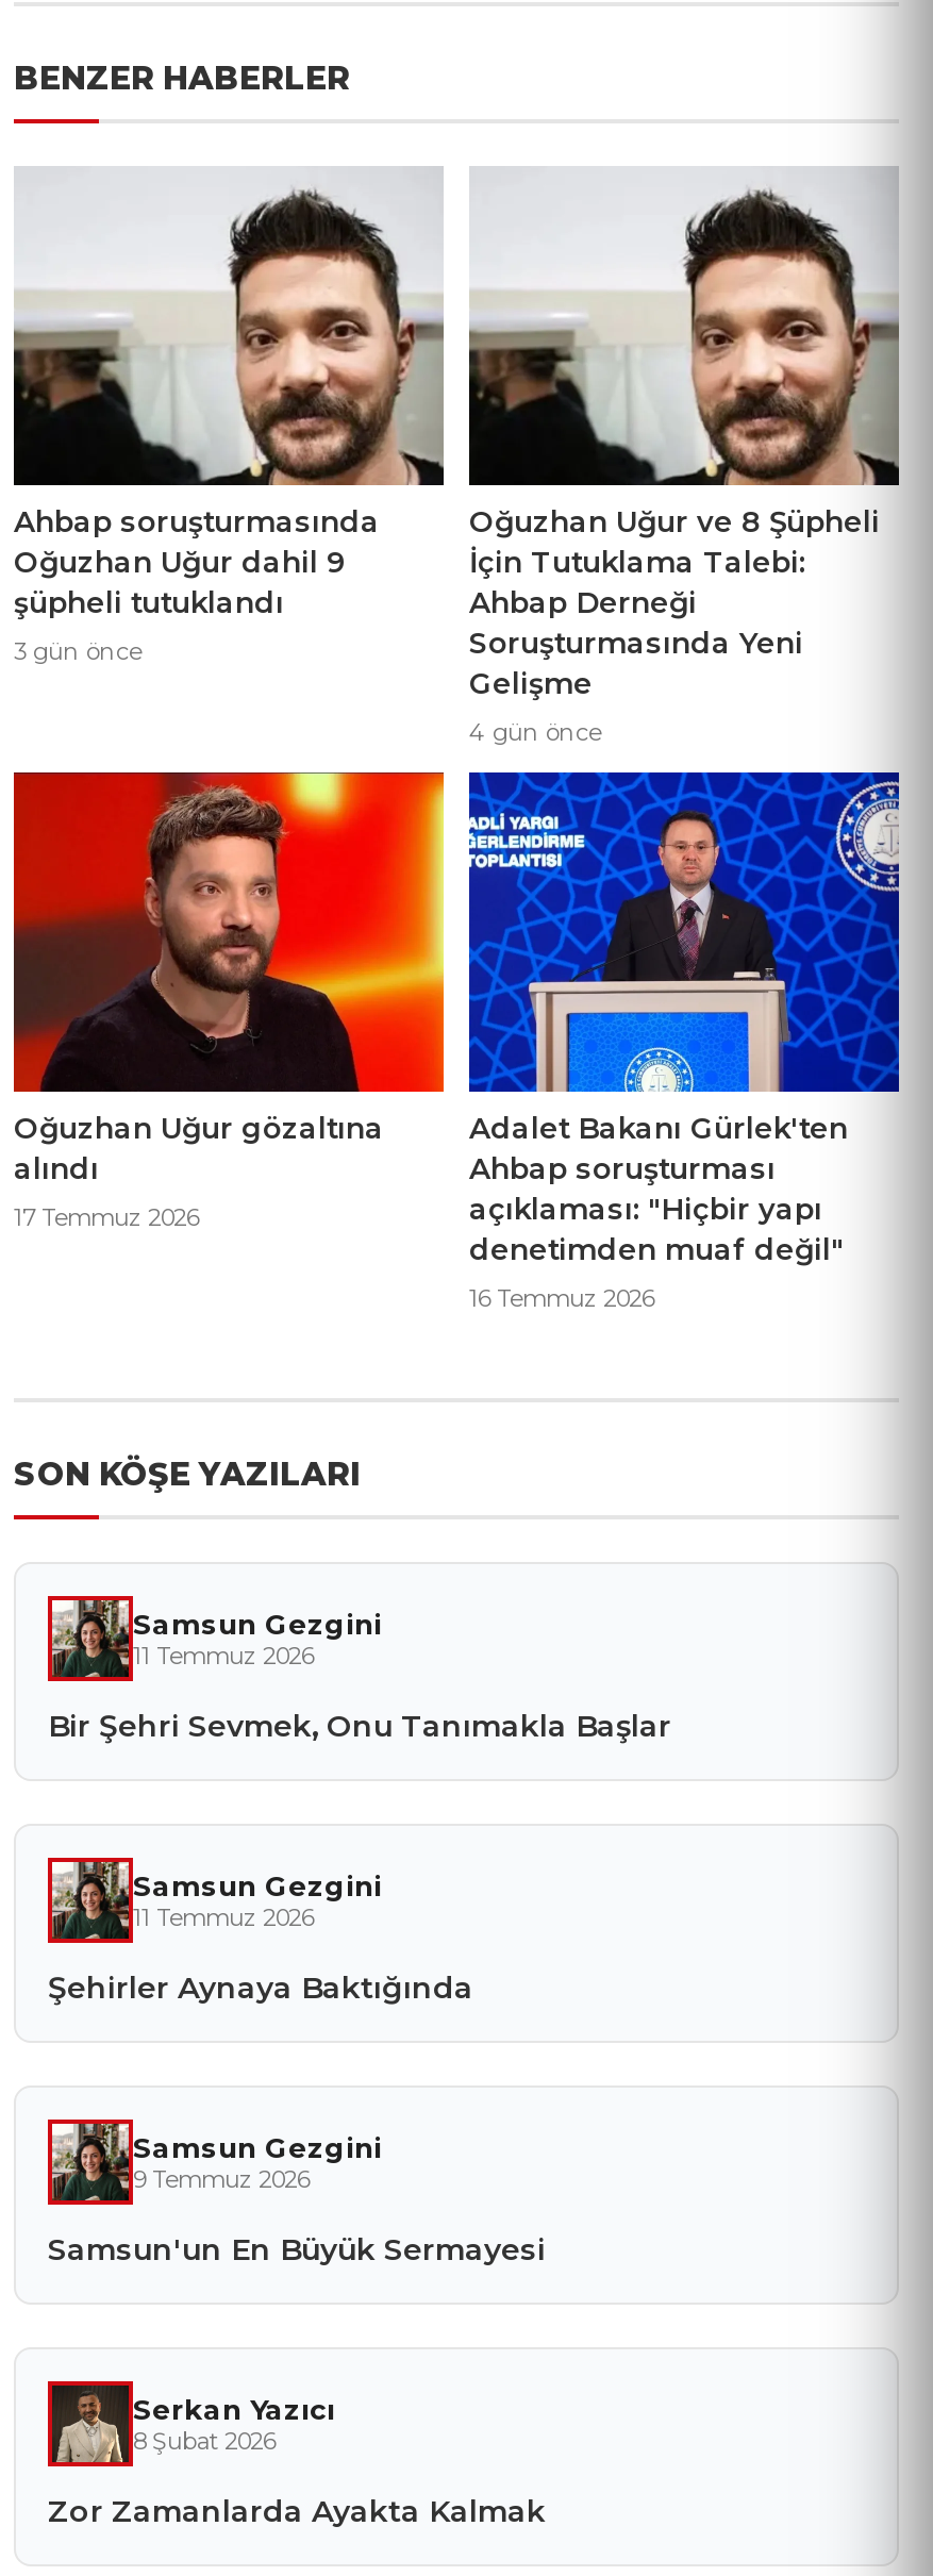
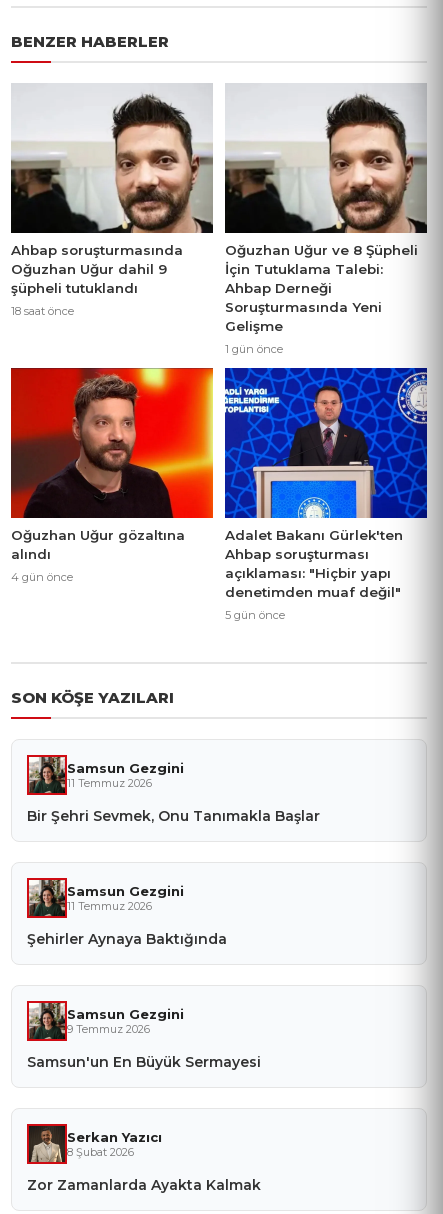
- 3 gün önce
+ 18 saat önce

- 4 gün önce
+ 1 gün önce

- 17 Temmuz 2026
+ 4 gün önce

- 16 Temmuz 2026
+ 5 gün önce
